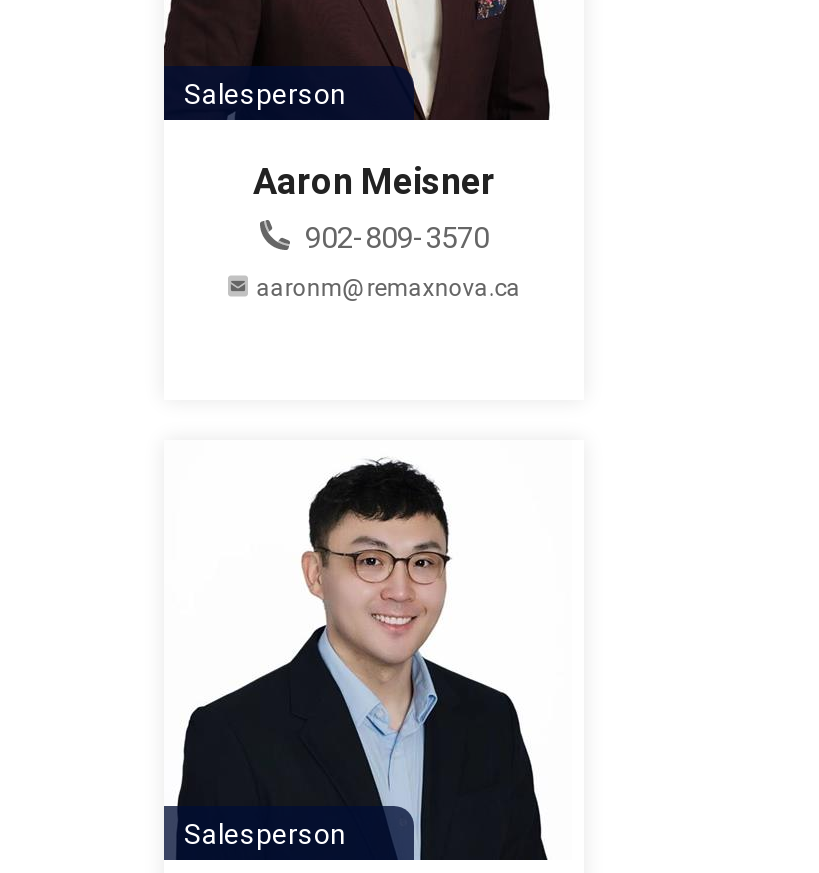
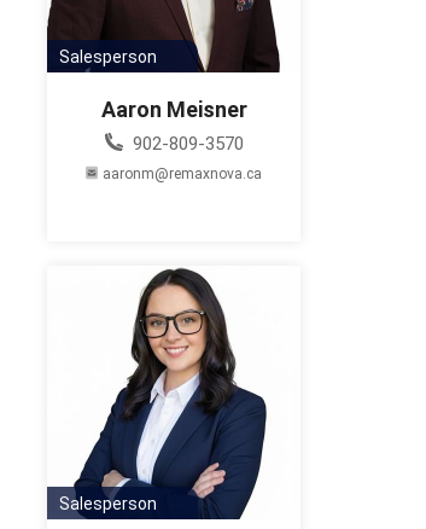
- [image]
+ [image]
